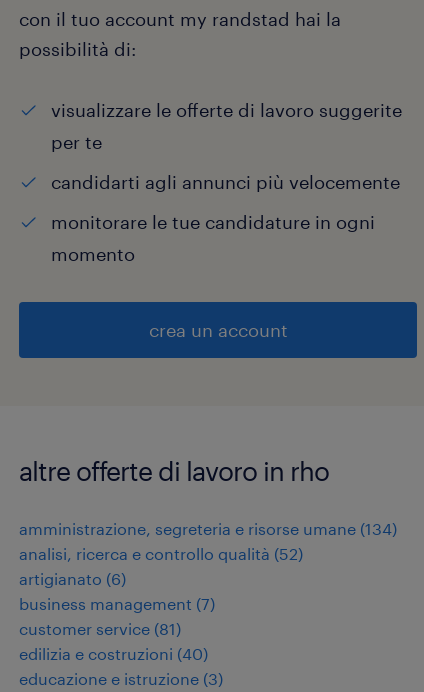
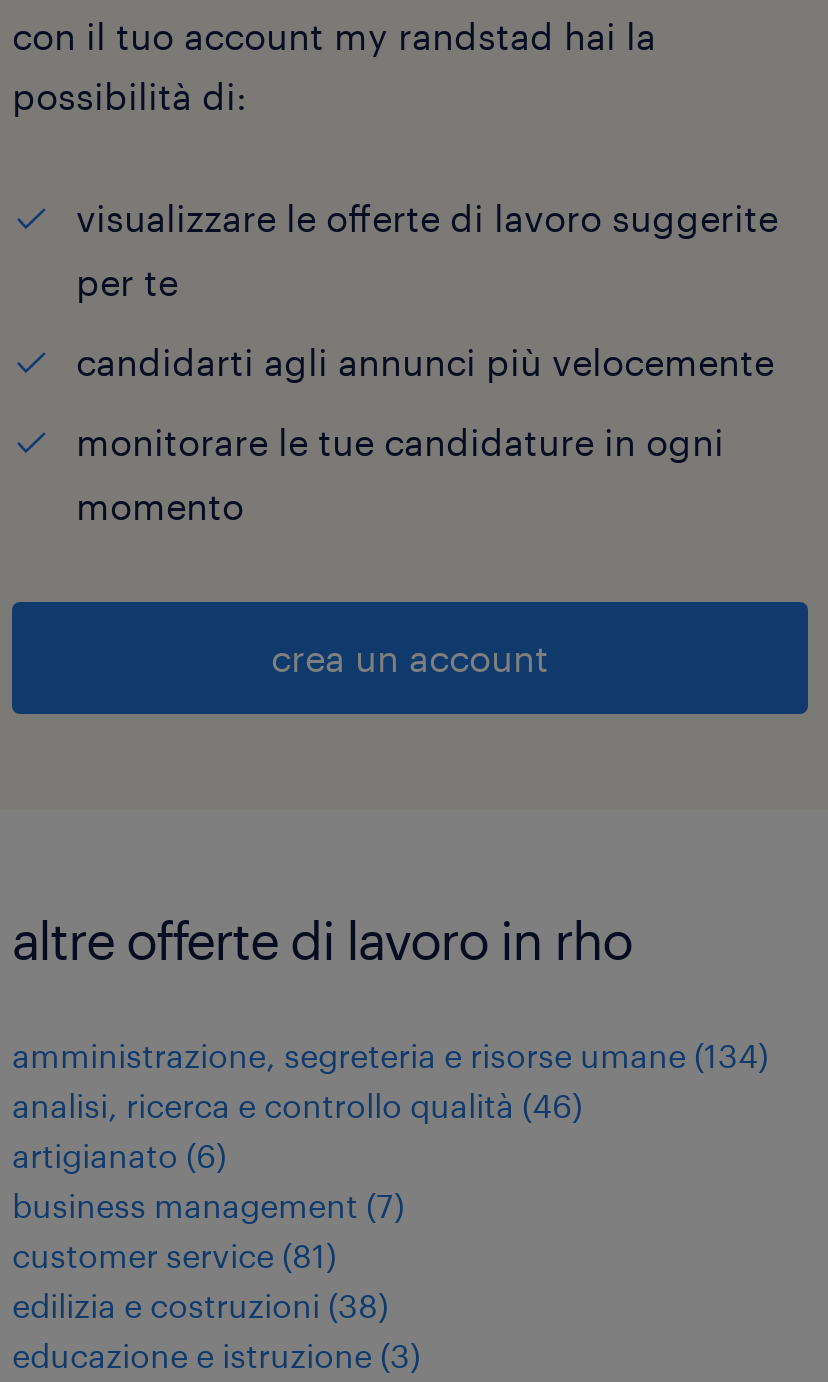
- analisi, ricerca e controllo qualità (52)
+ analisi, ricerca e controllo qualità (46)

- edilizia e costruzioni (40)
+ edilizia e costruzioni (38)
